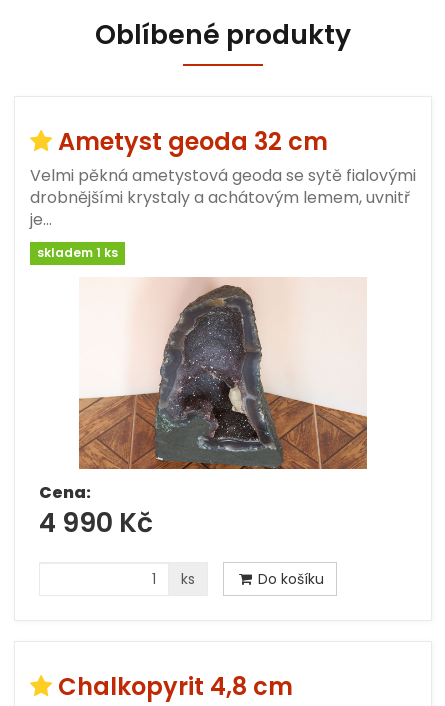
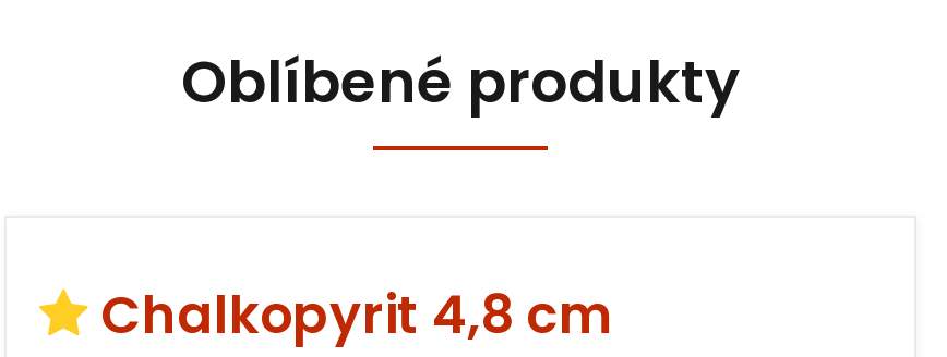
- Ametyst geoda 32 cm
- Velmi pěkná ametystová geoda se sytě fialovými
- drobnějšími krystaly a achátovým lemem, uvnitř
- je…
- skladem 1 ks

- [image]
- Cena:
- 4 990 Kč
- ks
- Do košíku
